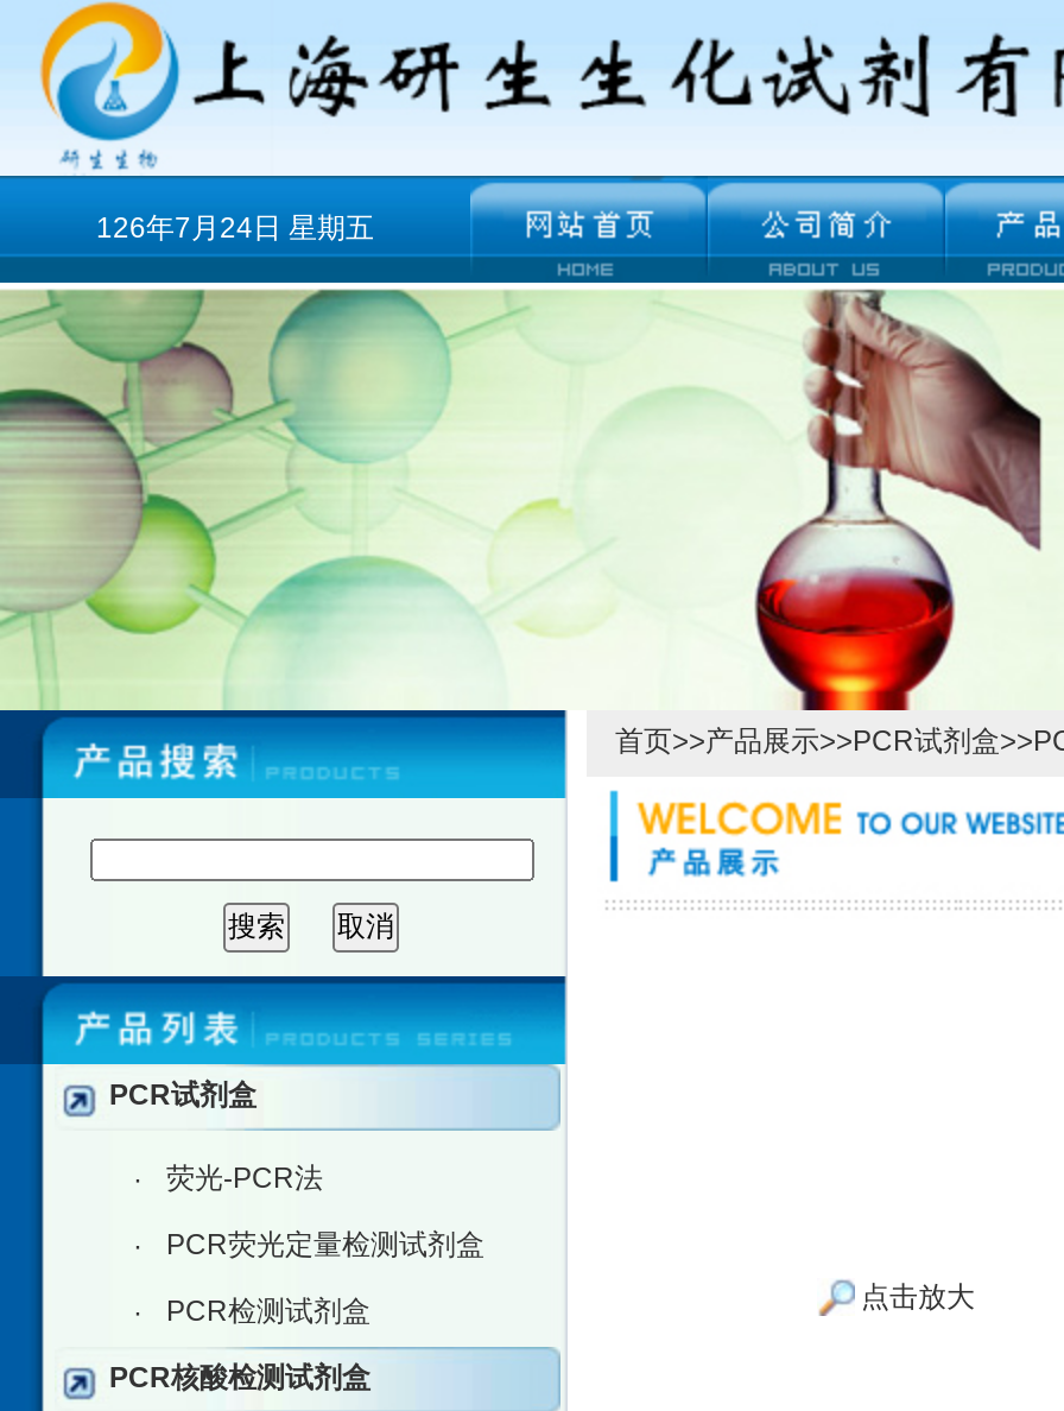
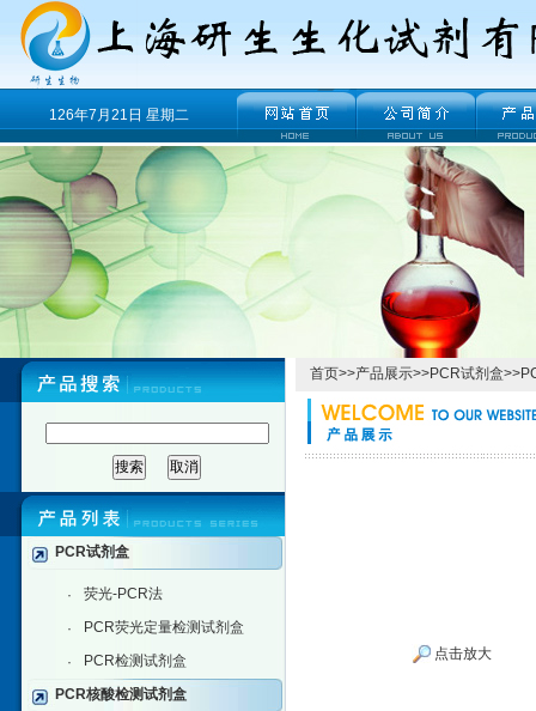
- 126年7月24日 星期五
+ 126年7月21日 星期二
